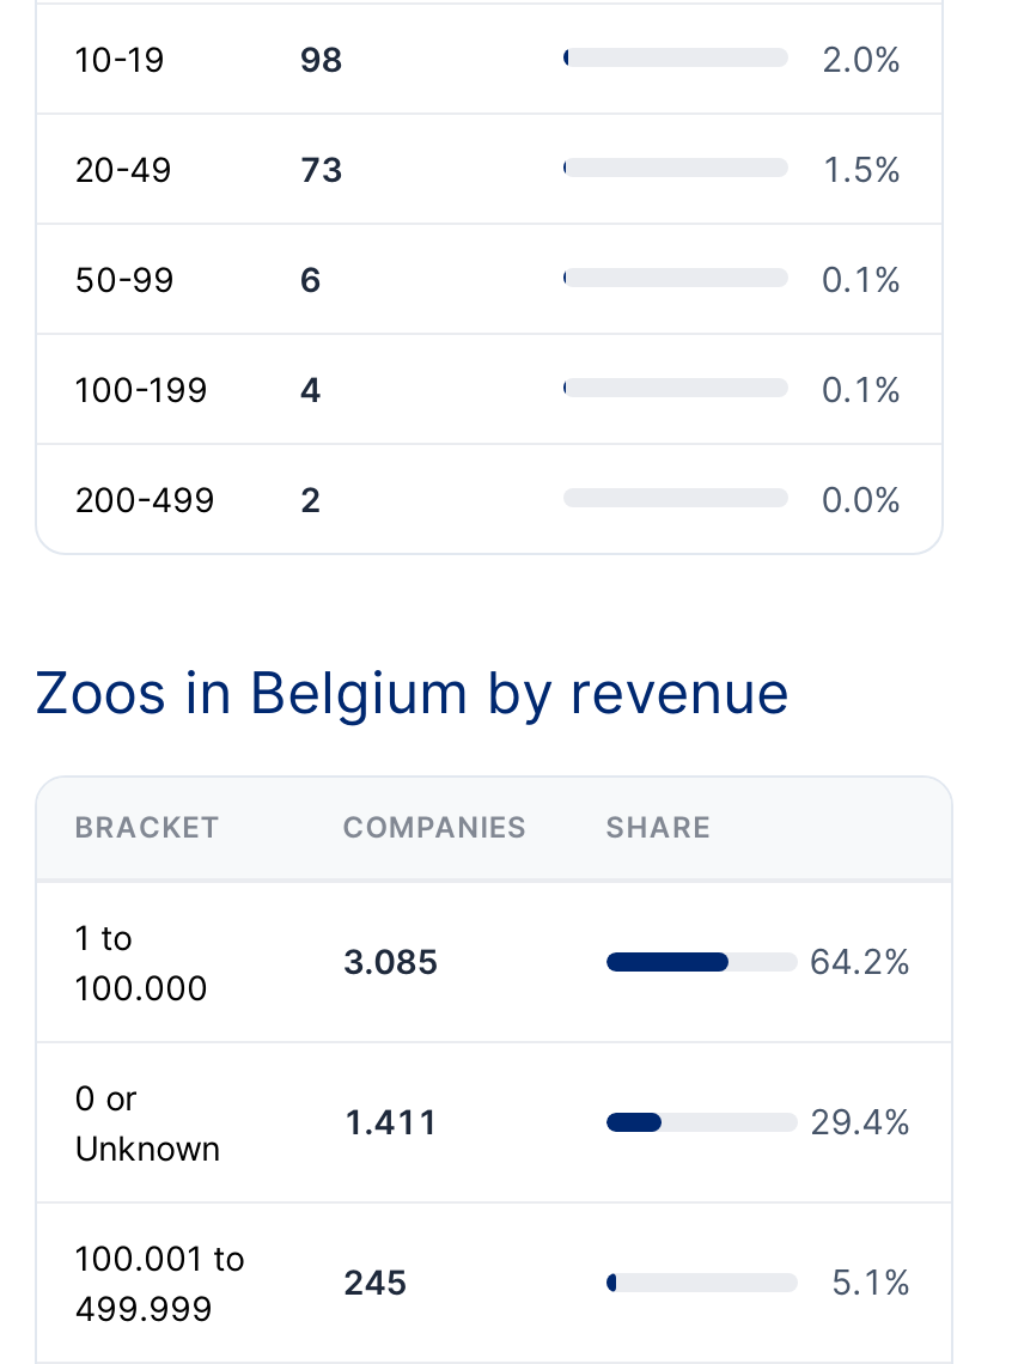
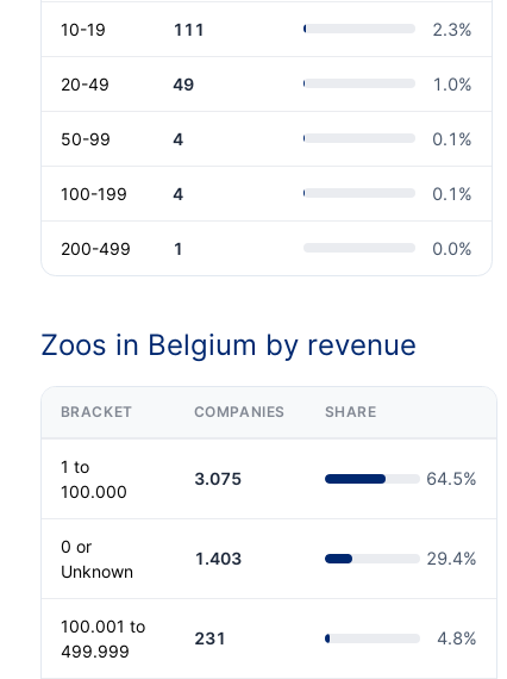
- 98
+ 111

- 2.0%
+ 2.3%

- 73
+ 49

- 1.5%
+ 1.0%

- 6
+ 4

- 2
+ 1

- 3.085
+ 3.075

- 64.2%
+ 64.5%

- 1.411
+ 1.403

- 245
+ 231

- 5.1%
+ 4.8%
